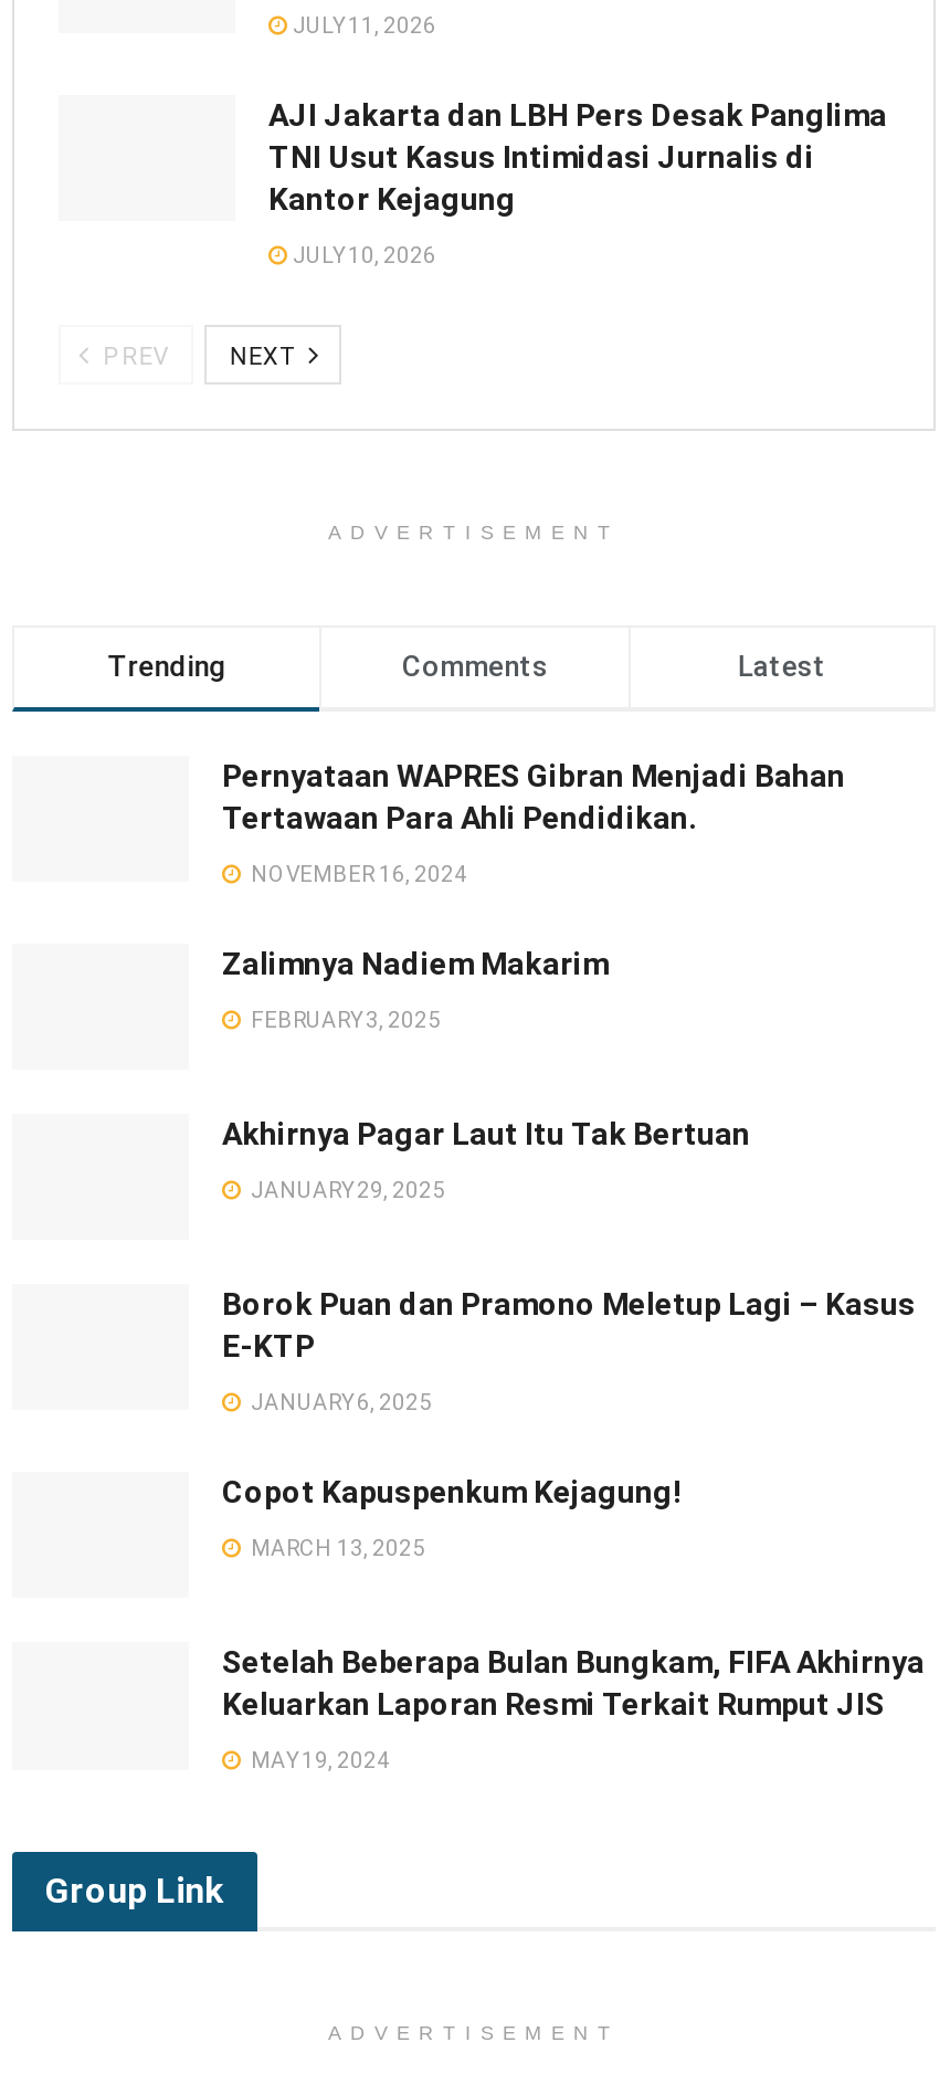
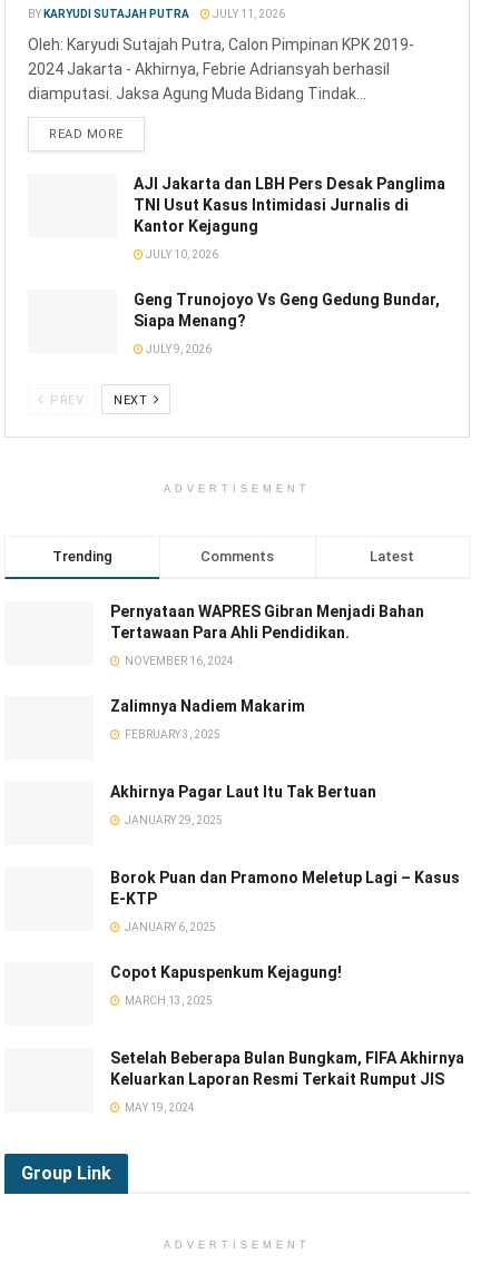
+ BY KARYUDI SUTAJAH PUTRA

+ Oleh: Karyudi Sutajah Putra, Calon Pimpinan KPK 2019-
+ 2024 Jakarta - Akhirnya, Febrie Adriansyah berhasil
+ diamputasi. Jaksa Agung Muda Bidang Tindak...
+ READ MORE

+ Geng Trunojoyo Vs Geng Gedung Bundar,
+ Siapa Menang?
+ JULY 9, 2026
